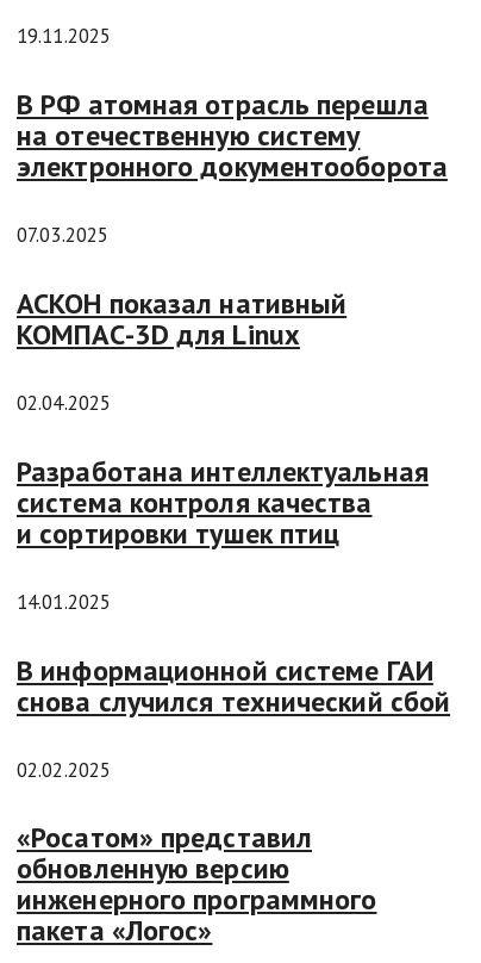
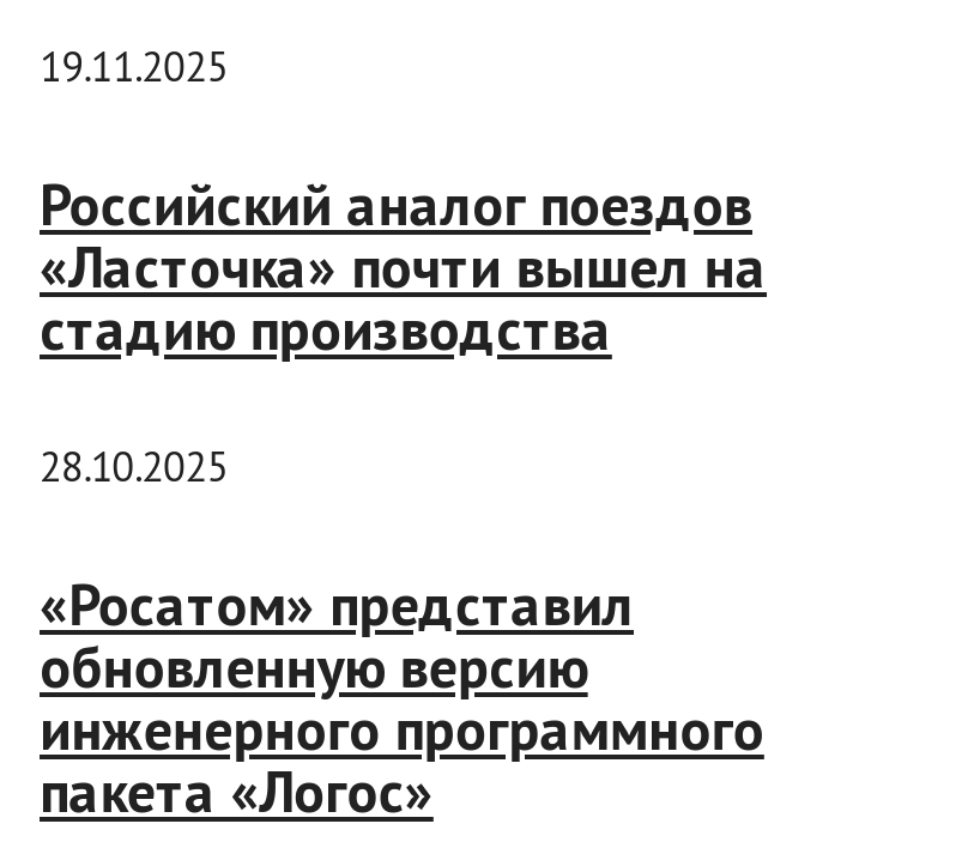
- В РФ атомная отрасль перешла
- на отечественную систему
- электронного документооборота
- 07.03.2025
- АСКОН показал нативный
- KOMПАС-3D для Linux
- 02.04.2025
- Разработана интеллектуальная
- система контроля качества
- и сортировки тушек птиц
- 14.01.2025
- В информационной системе ГАИ
- снова случился технический сбой
- 02.02.2025
+ Российский аналог поездов
+ «Ласточка» почти вышел на
+ стадию производства
+ 28.10.2025
